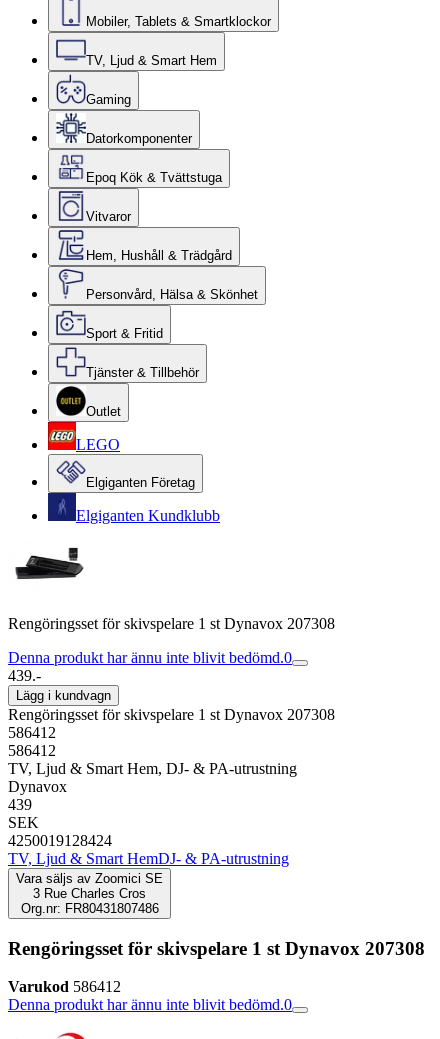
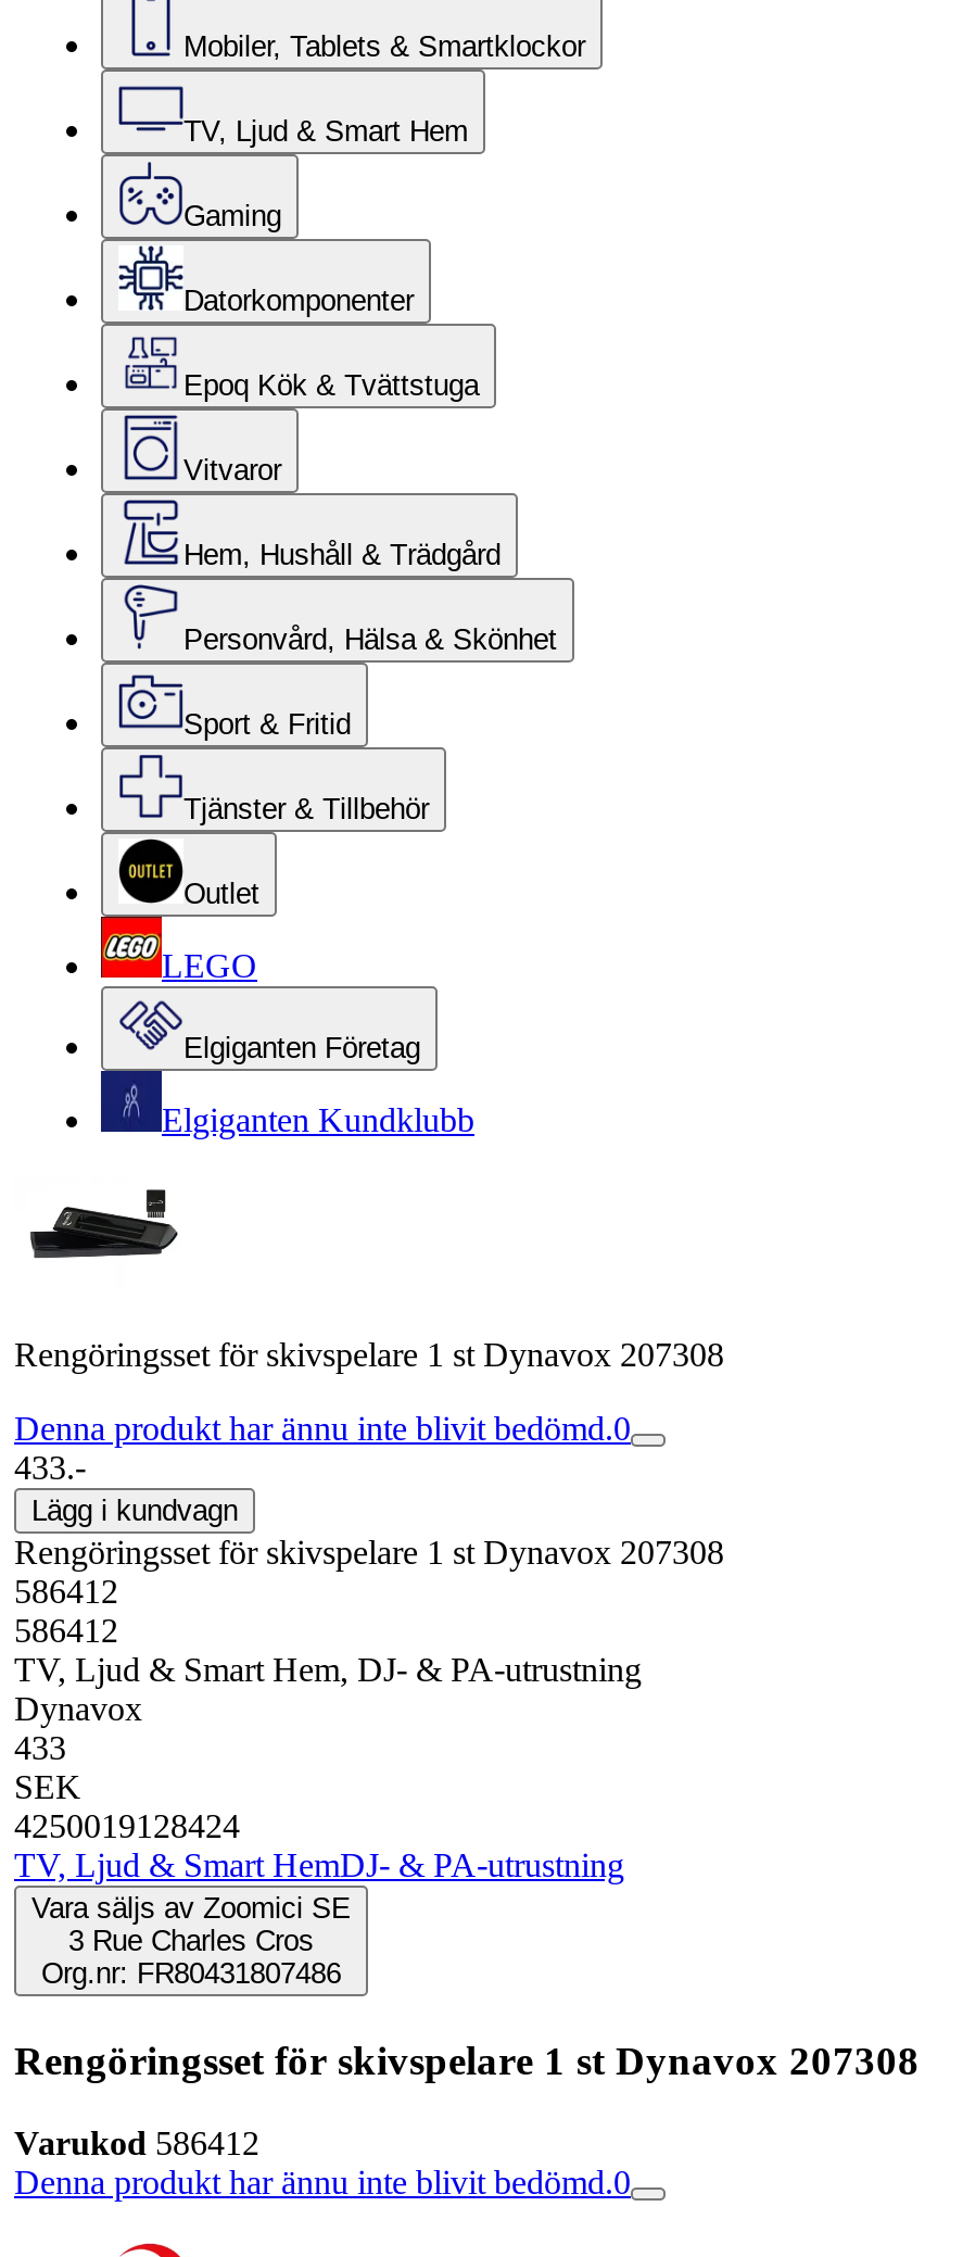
- 439.-
+ 433.-

- 439
+ 433
